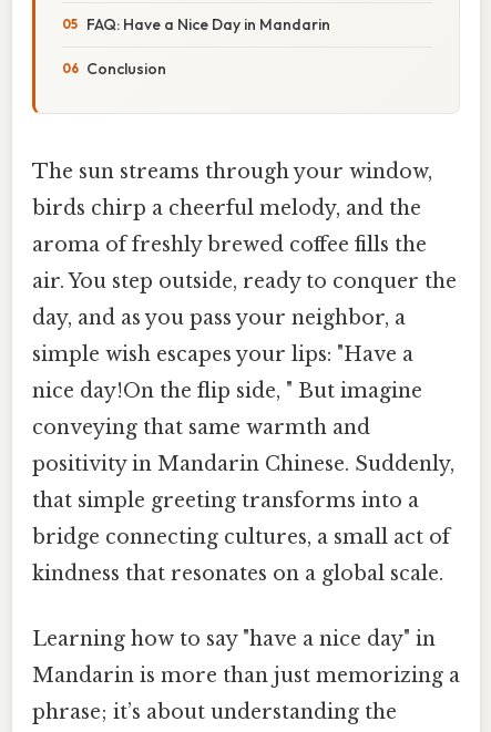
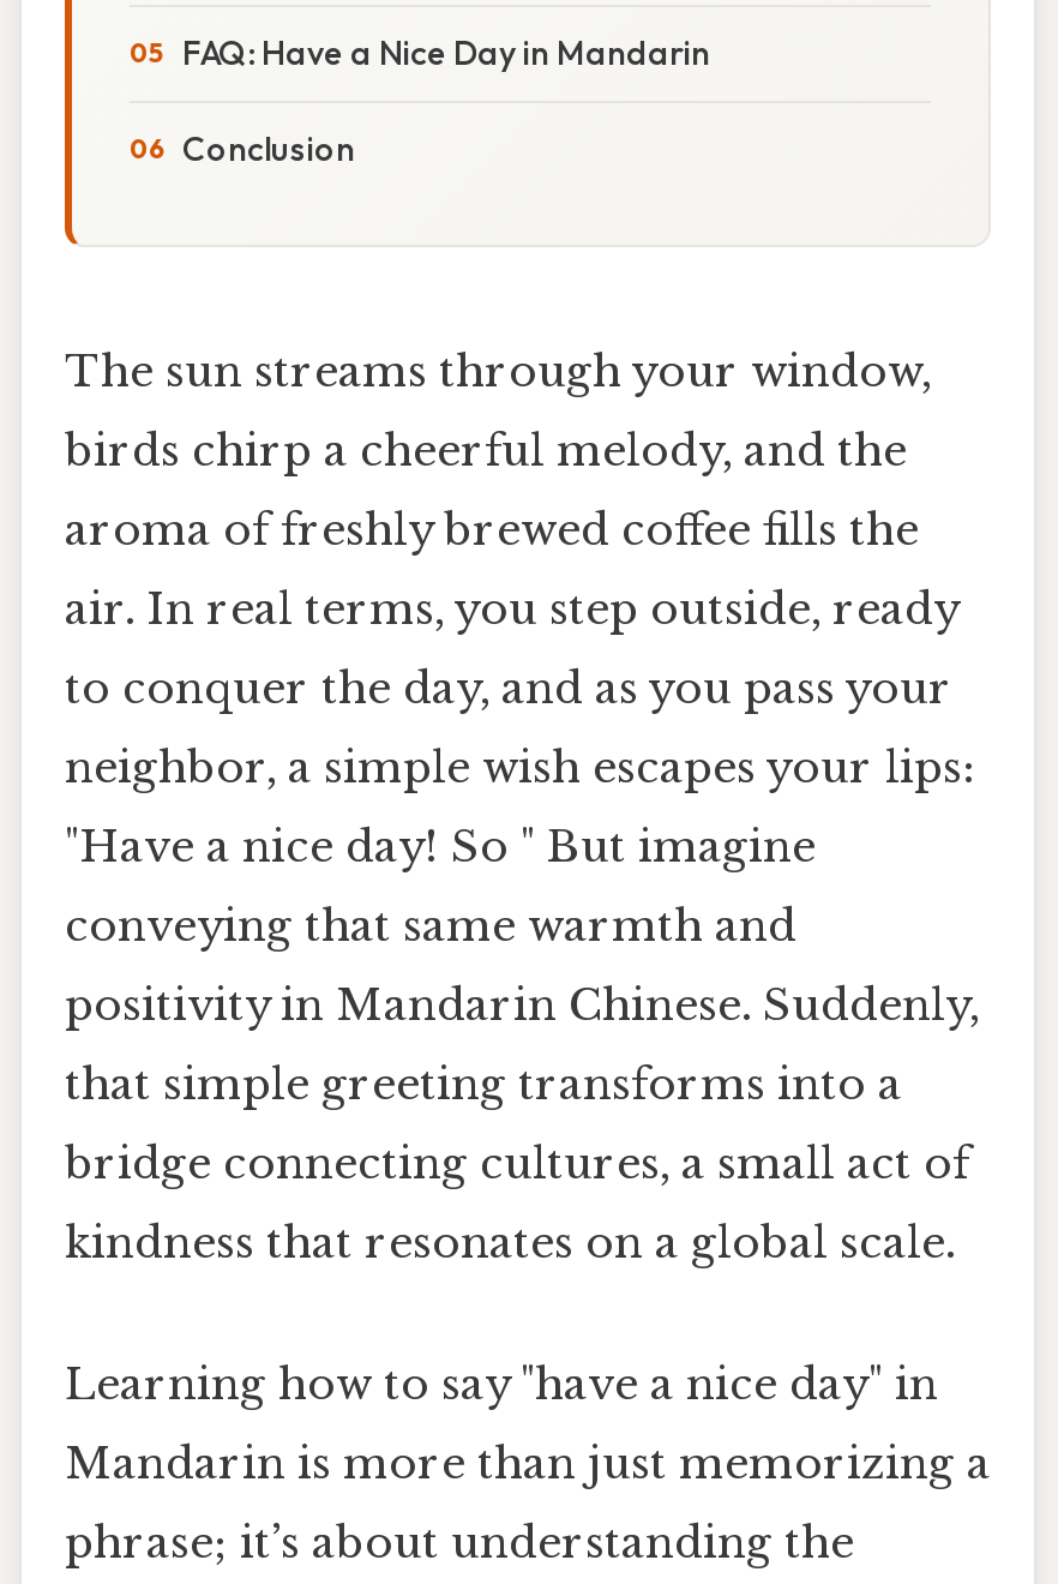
- air. You step outside, ready to conquer the
+ air. In real terms, you step outside, ready

- day, and as you pass your neighbor, a
+ to conquer the day, and as you pass your

- simple wish escapes your lips: "Have a
+ neighbor, a simple wish escapes your lips:

- nice day!On the flip side, " But imagine
+ "Have a nice day! So " But imagine
